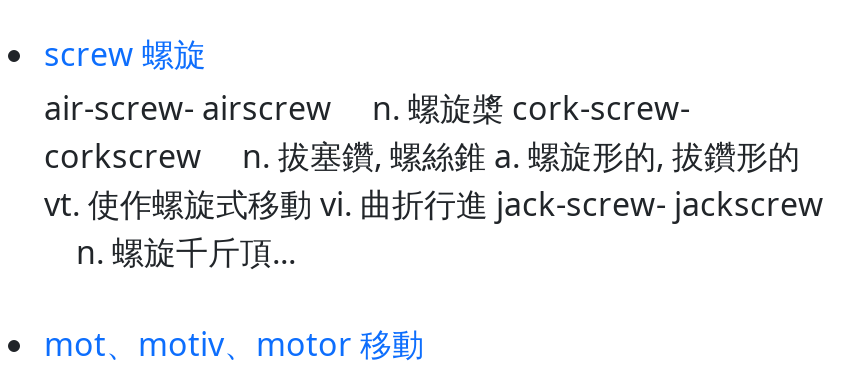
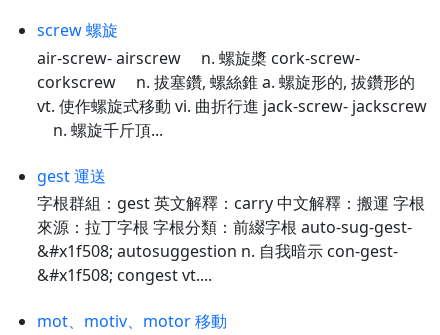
+ gest 運送
+ 字根群組：gest 英文解釋：carry 中文解釋：搬運 字根
+ 來源：拉丁字根 字根分類：前綴字根 auto-sug-gest-
+ &#x1f508; autosuggestion n. 自我暗示 con-gest-
+ &#x1f508; congest vt....
